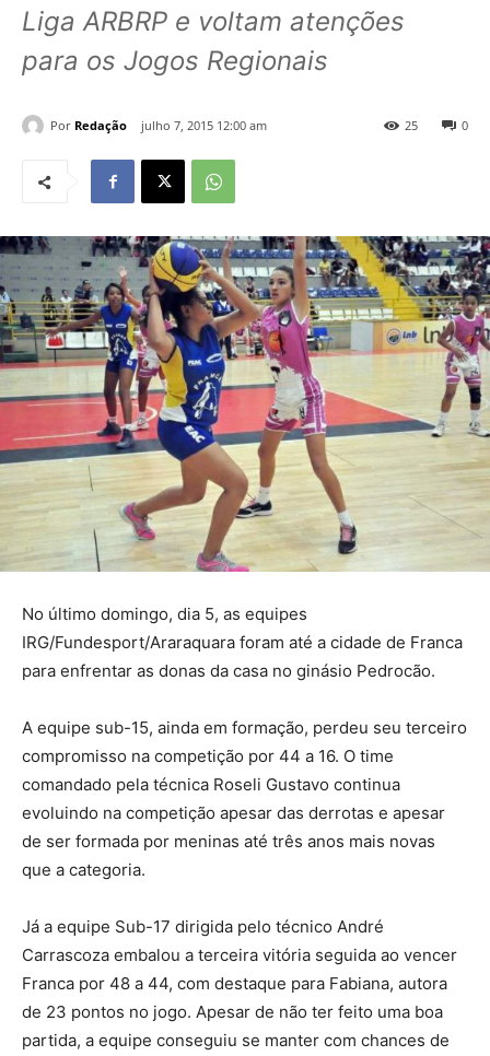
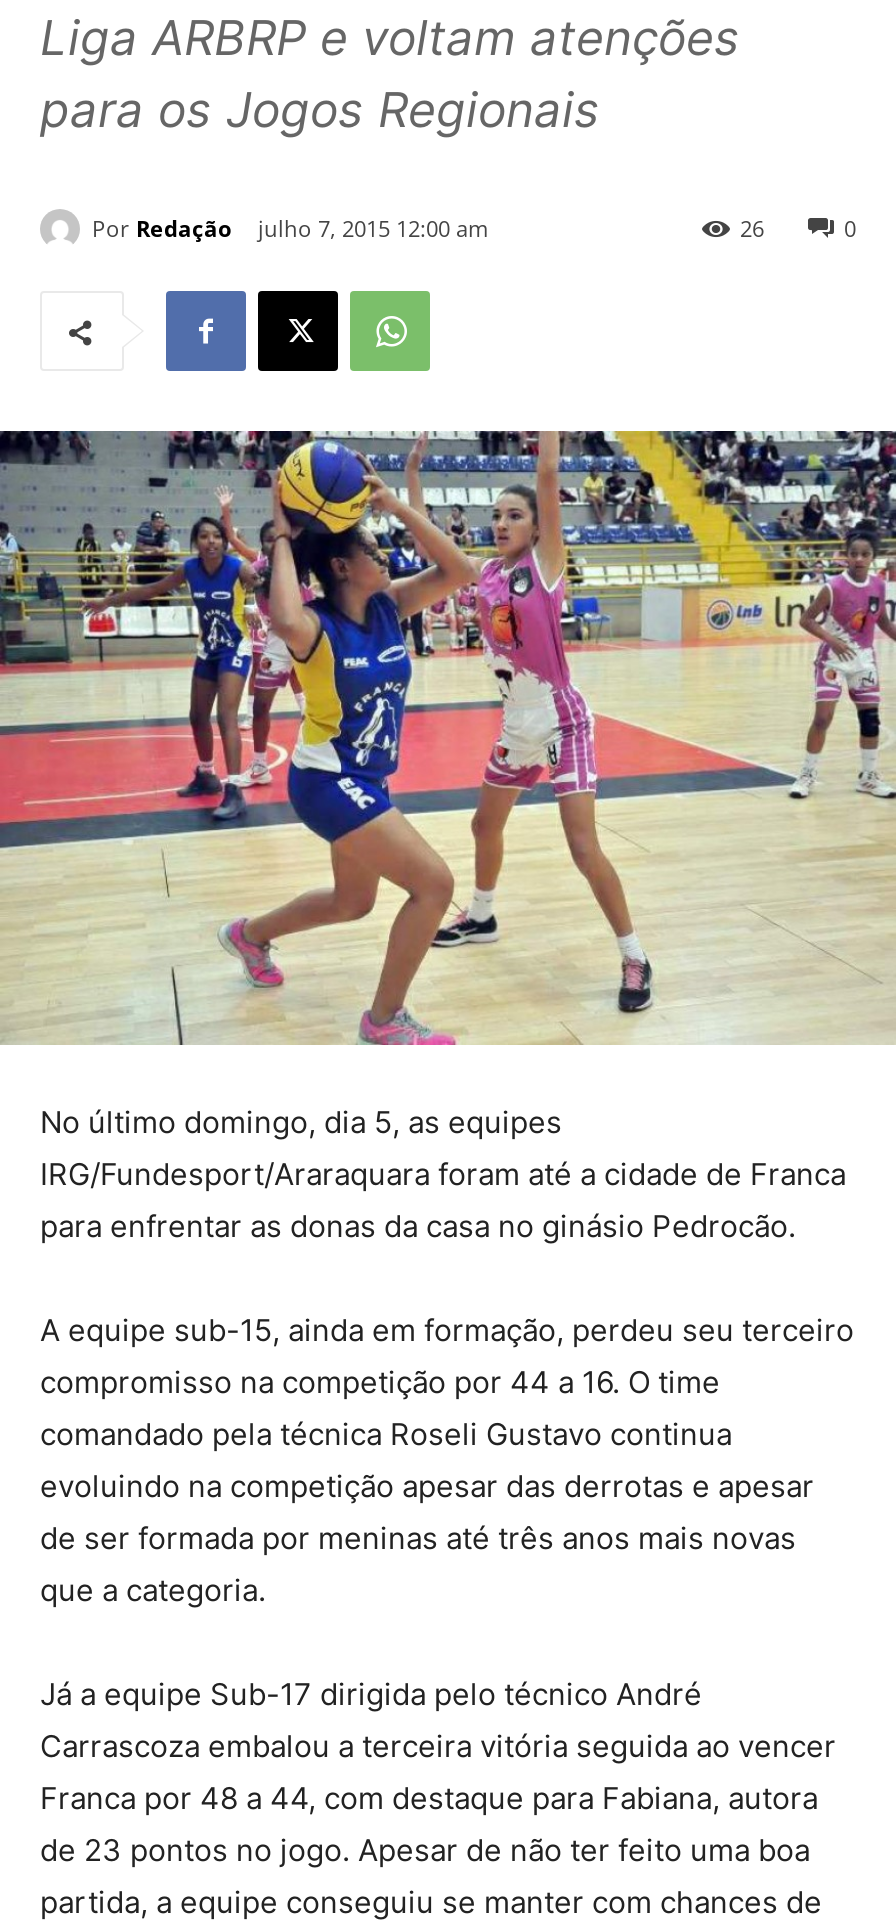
- 25
+ 26
